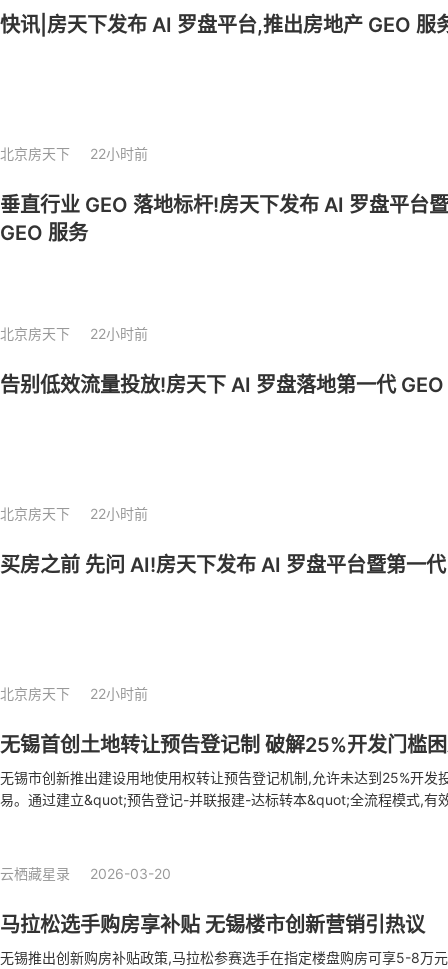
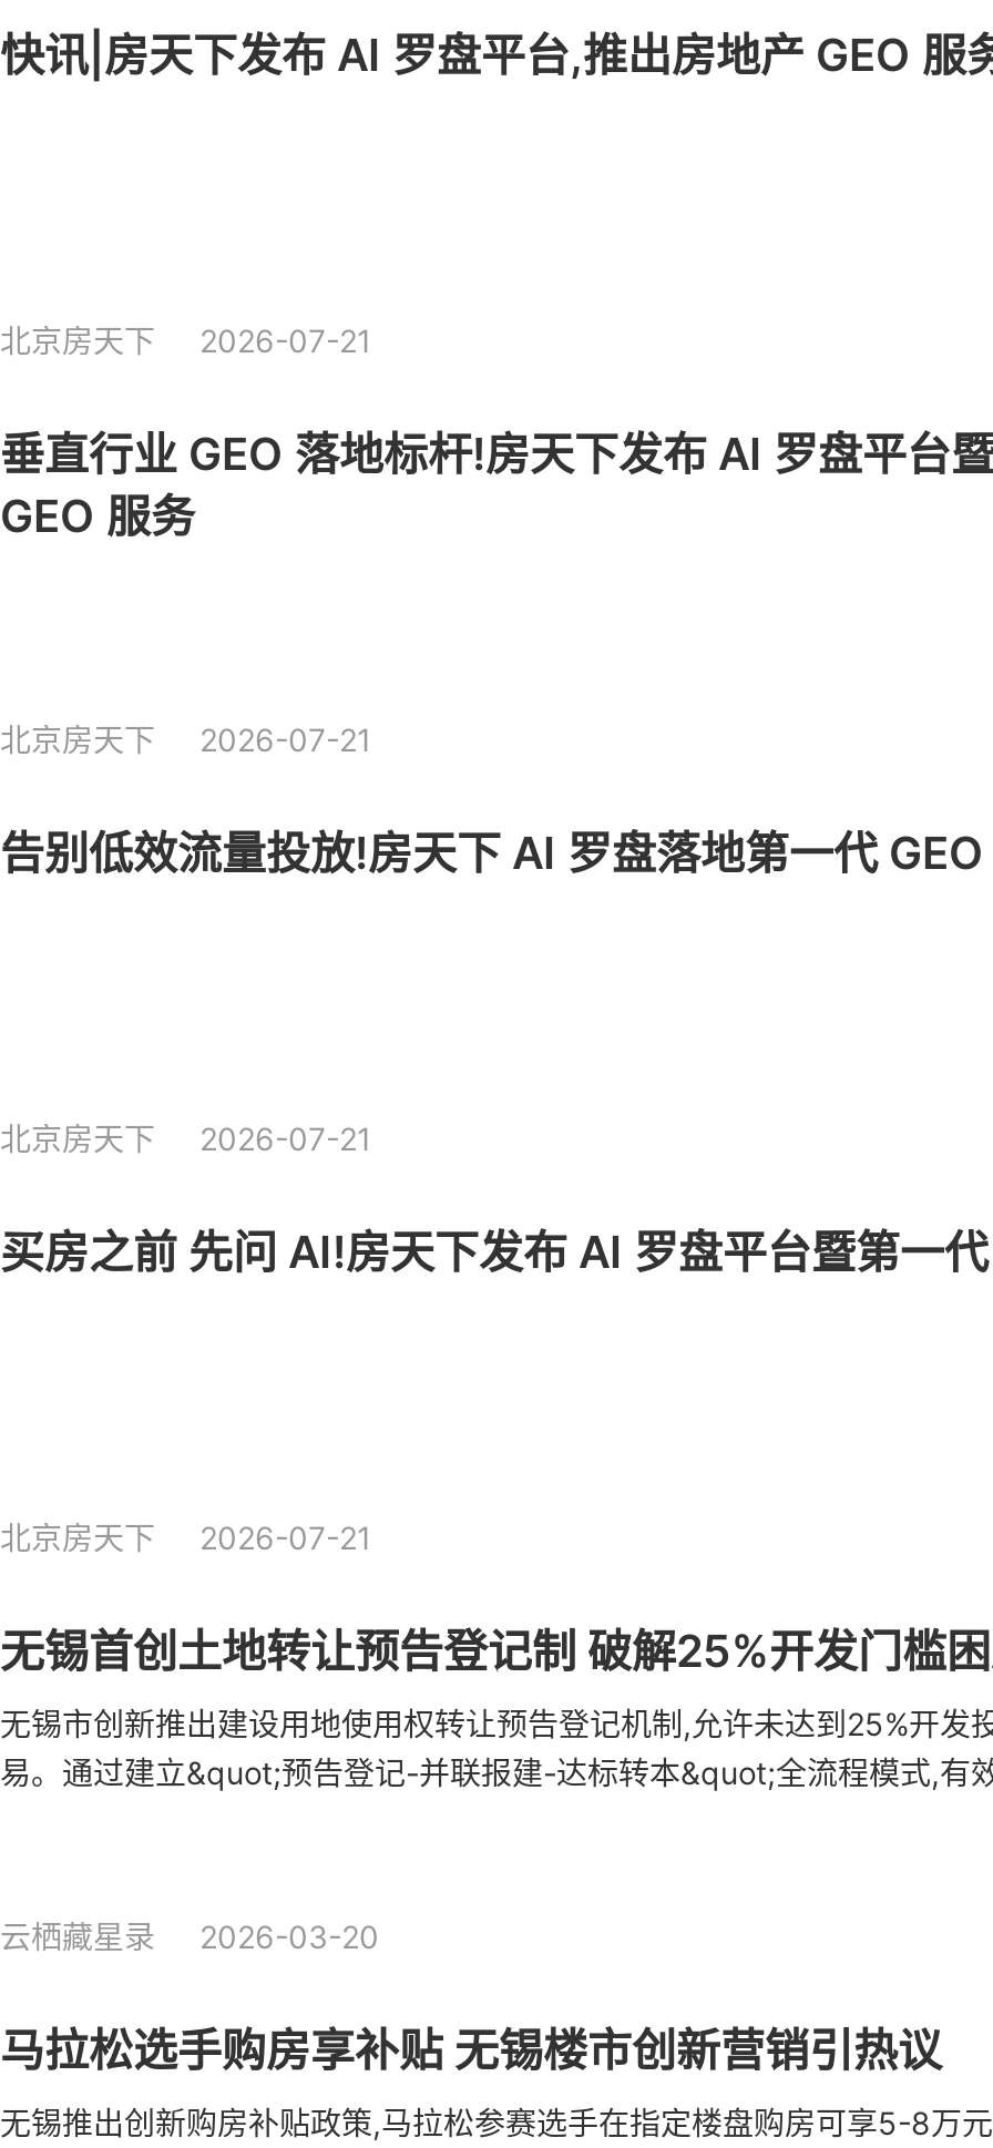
- 北京房天下 22小时前
+ 北京房天下 2026-07-21

- 北京房天下 22小时前
+ 北京房天下 2026-07-21

- 北京房天下 22小时前
+ 北京房天下 2026-07-21

- 北京房天下 22小时前
+ 北京房天下 2026-07-21
